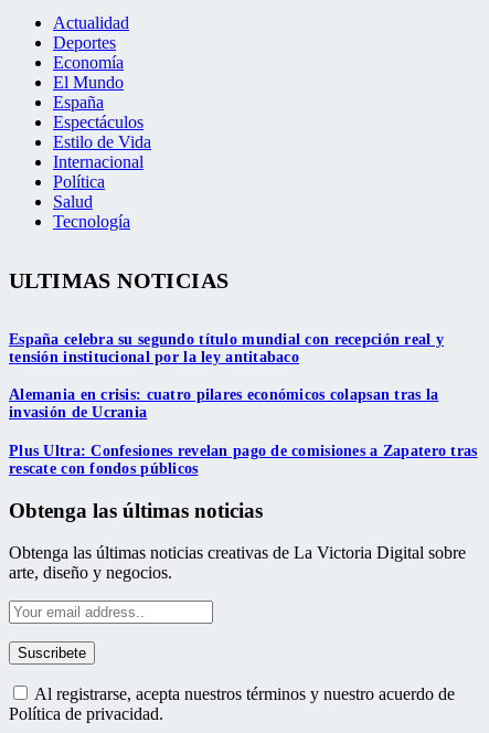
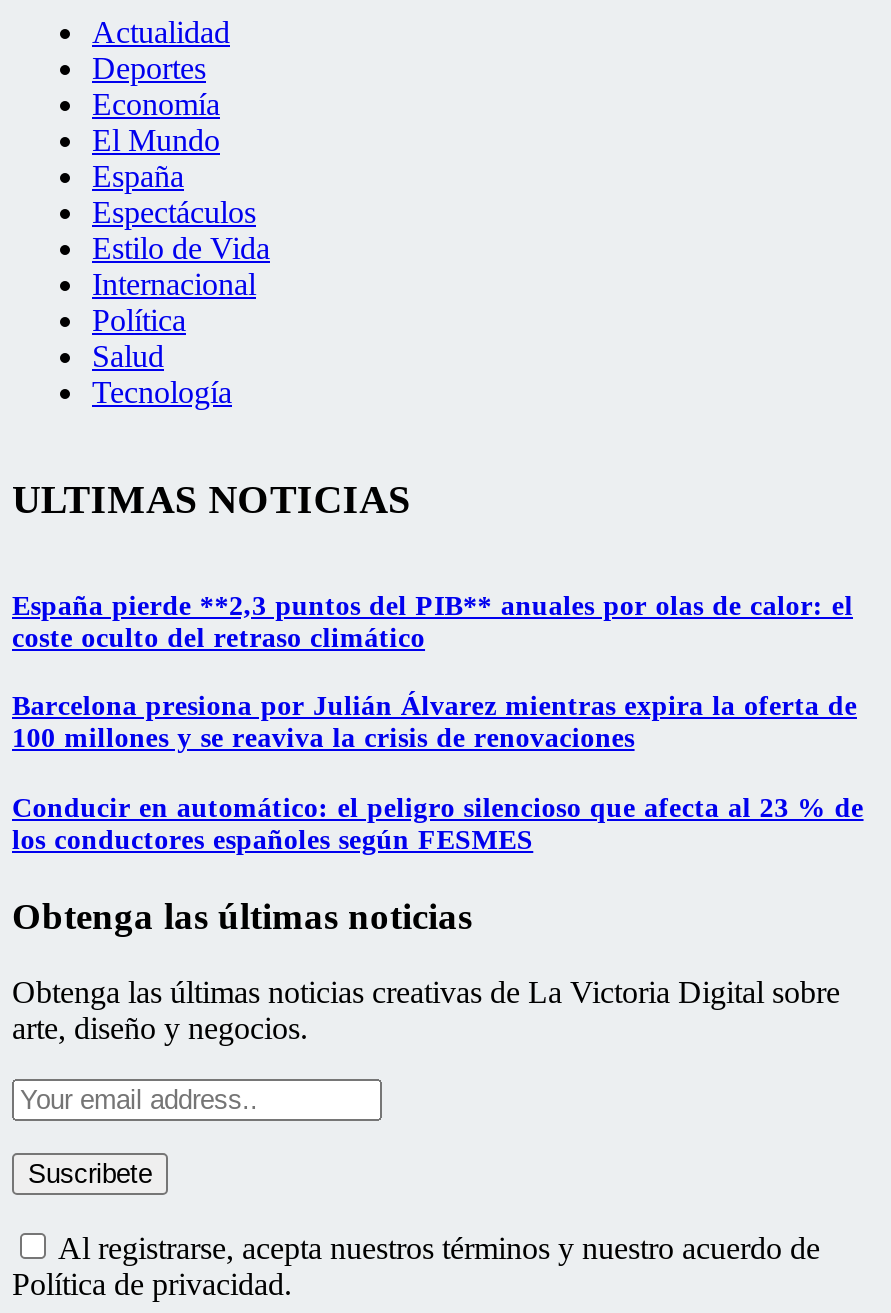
- España celebra su segundo título mundial con recepción real y
- tensión institucional por la ley antitabaco
+ España pierde **2,3 puntos del PIB** anuales por olas de calor: el
+ coste oculto del retraso climático

- Alemania en crisis: cuatro pilares económicos colapsan tras la
- invasión de Ucrania
+ Barcelona presiona por Julián Álvarez mientras expira la oferta de
+ 100 millones y se reaviva la crisis de renovaciones

- Plus Ultra: Confesiones revelan pago de comisiones a Zapatero tras
- rescate con fondos públicos
+ Conducir en automático: el peligro silencioso que afecta al 23 % de
+ los conductores españoles según FESMES
